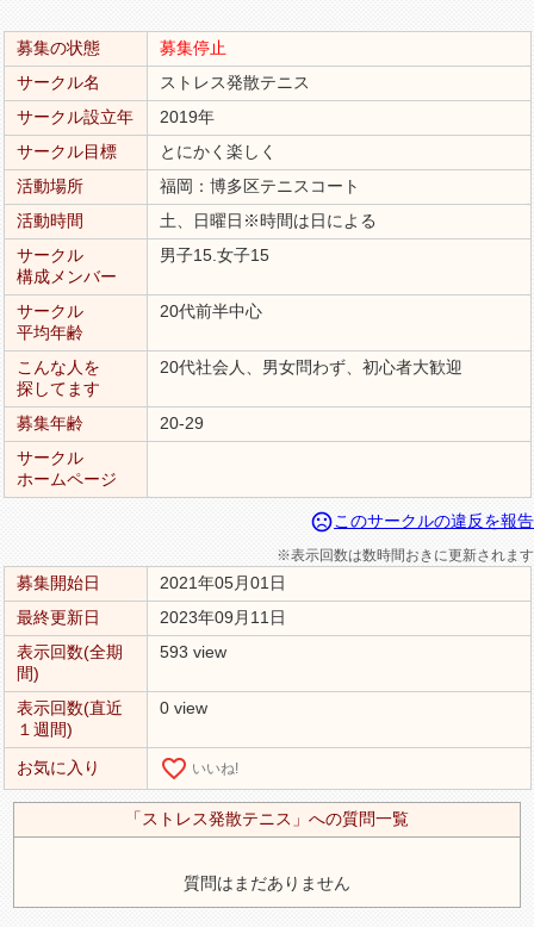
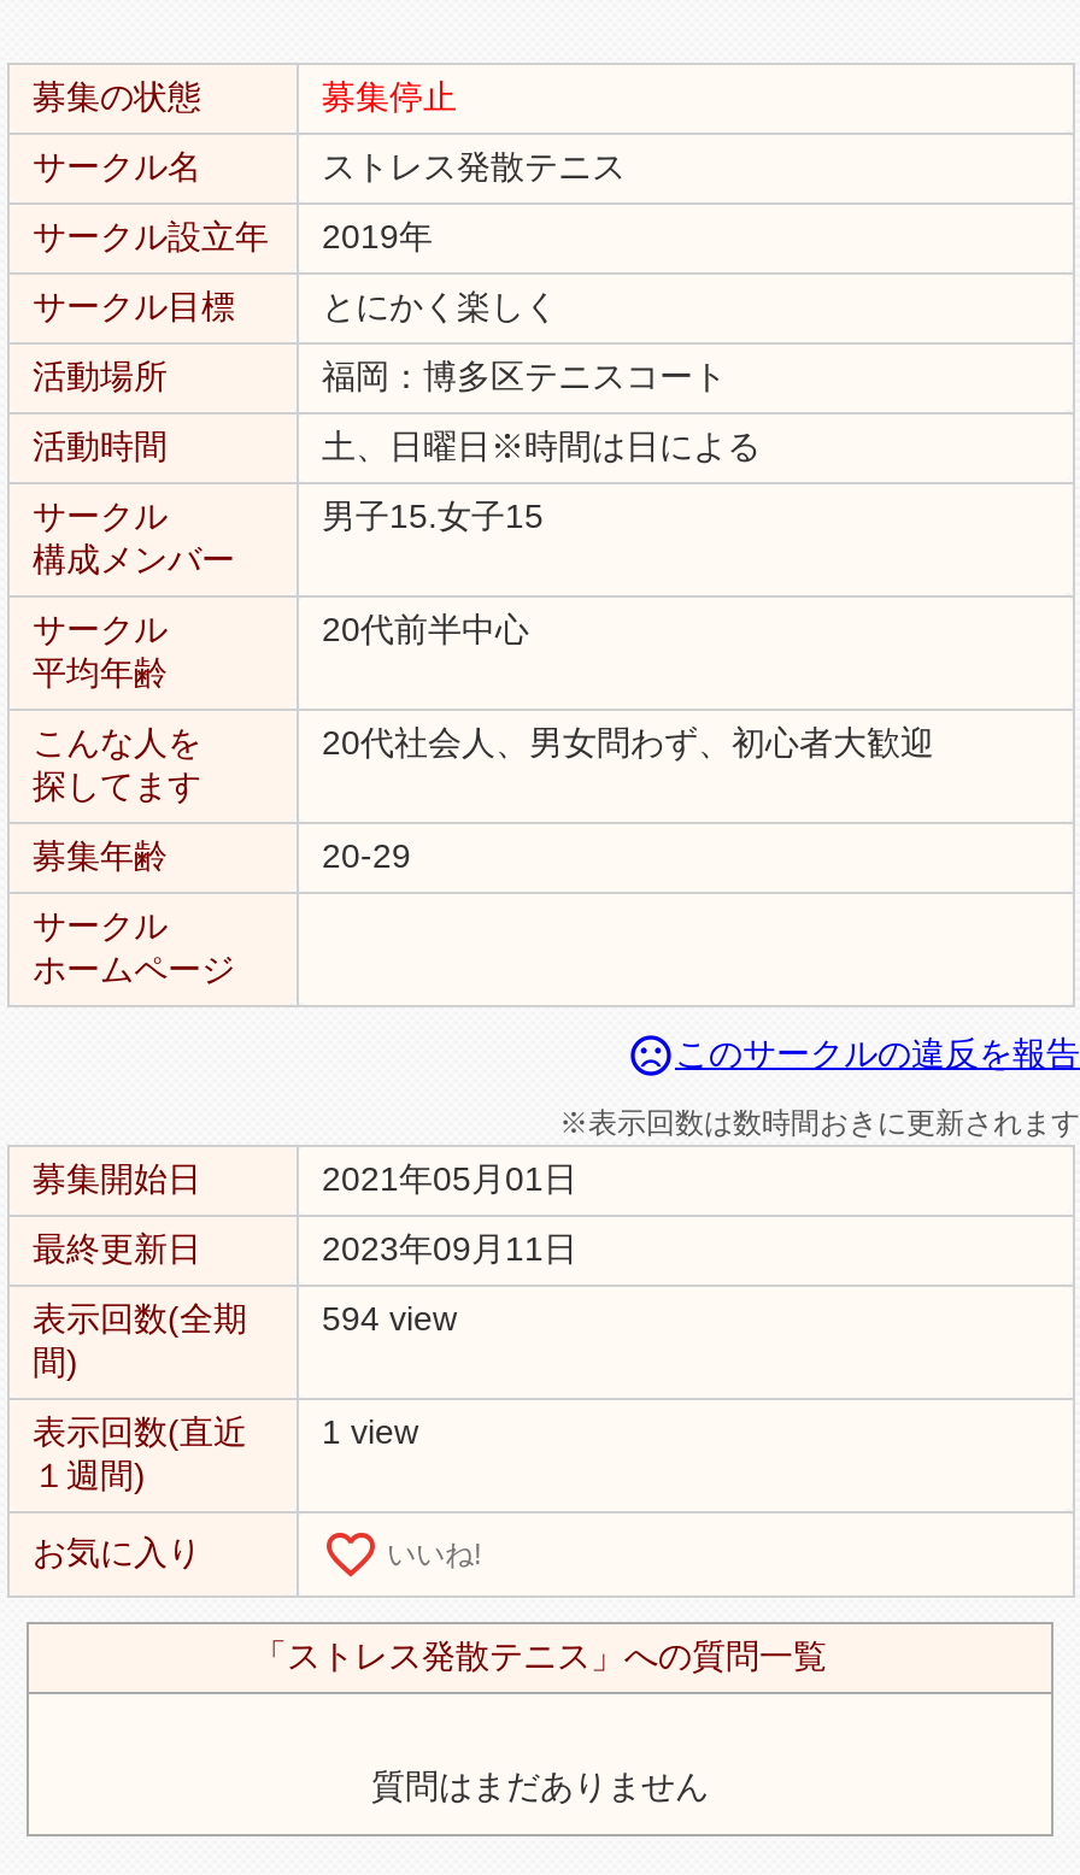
- 表示回数(全期 593 view
+ 表示回数(全期 594 view

- 表示回数(直近 0 view
+ 表示回数(直近 1 view
